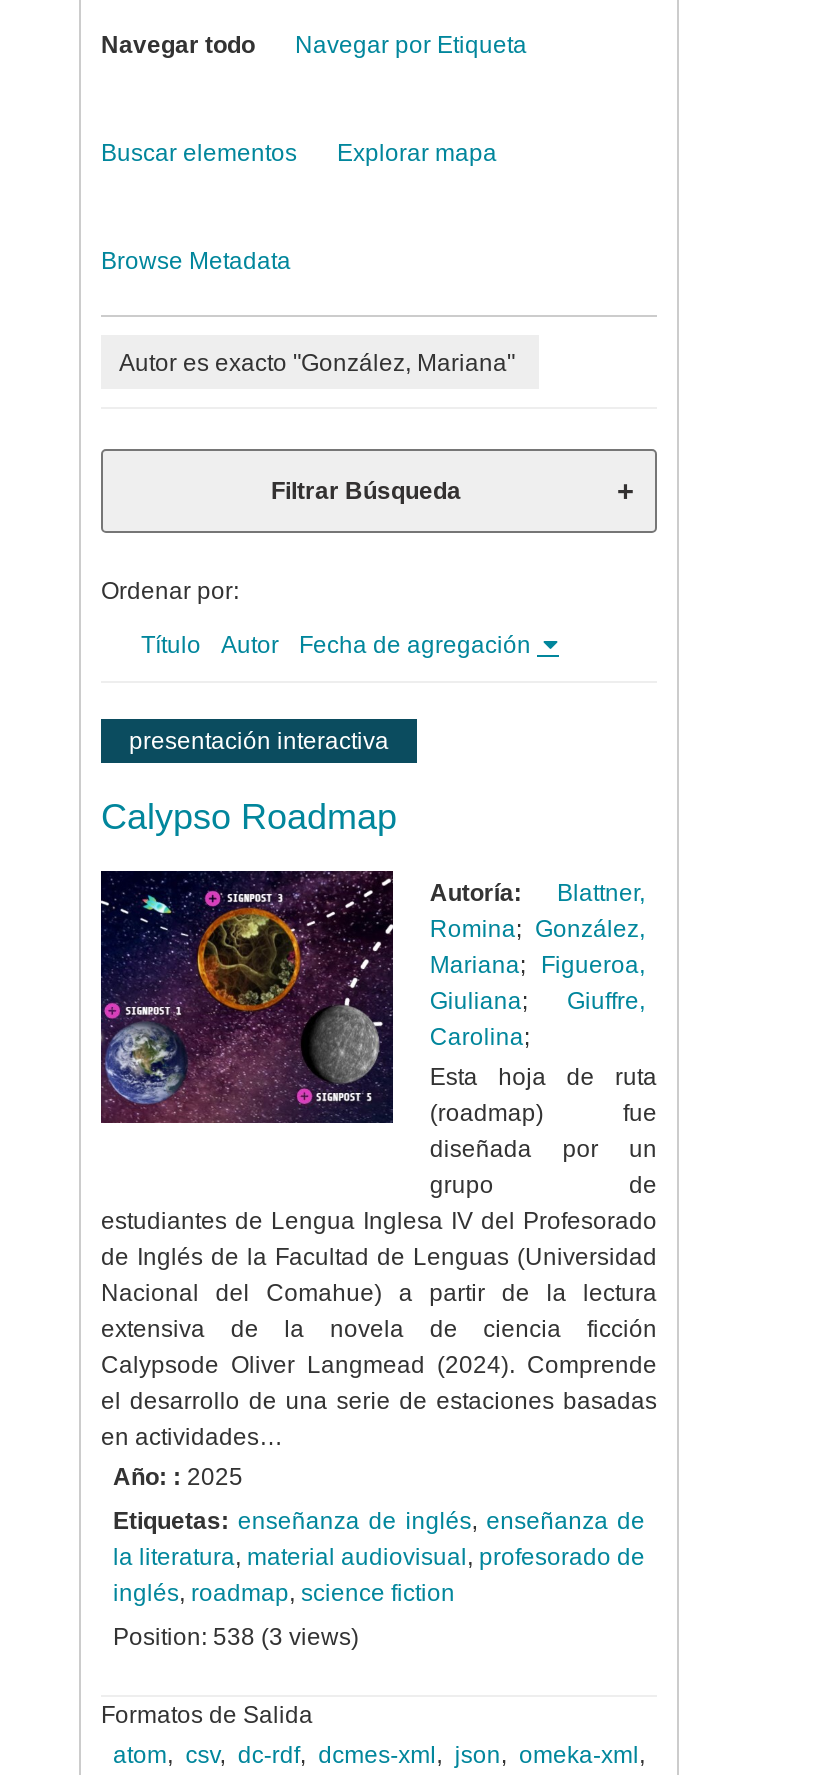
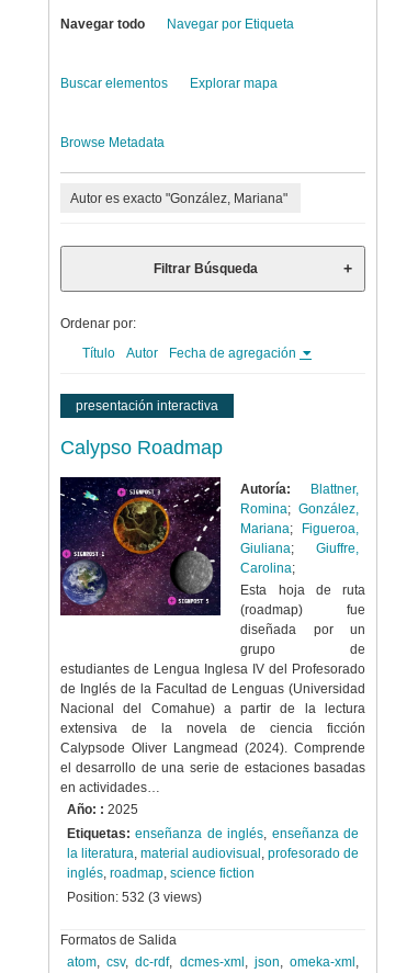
- Position: 538 (3 views)
+ Position: 532 (3 views)
